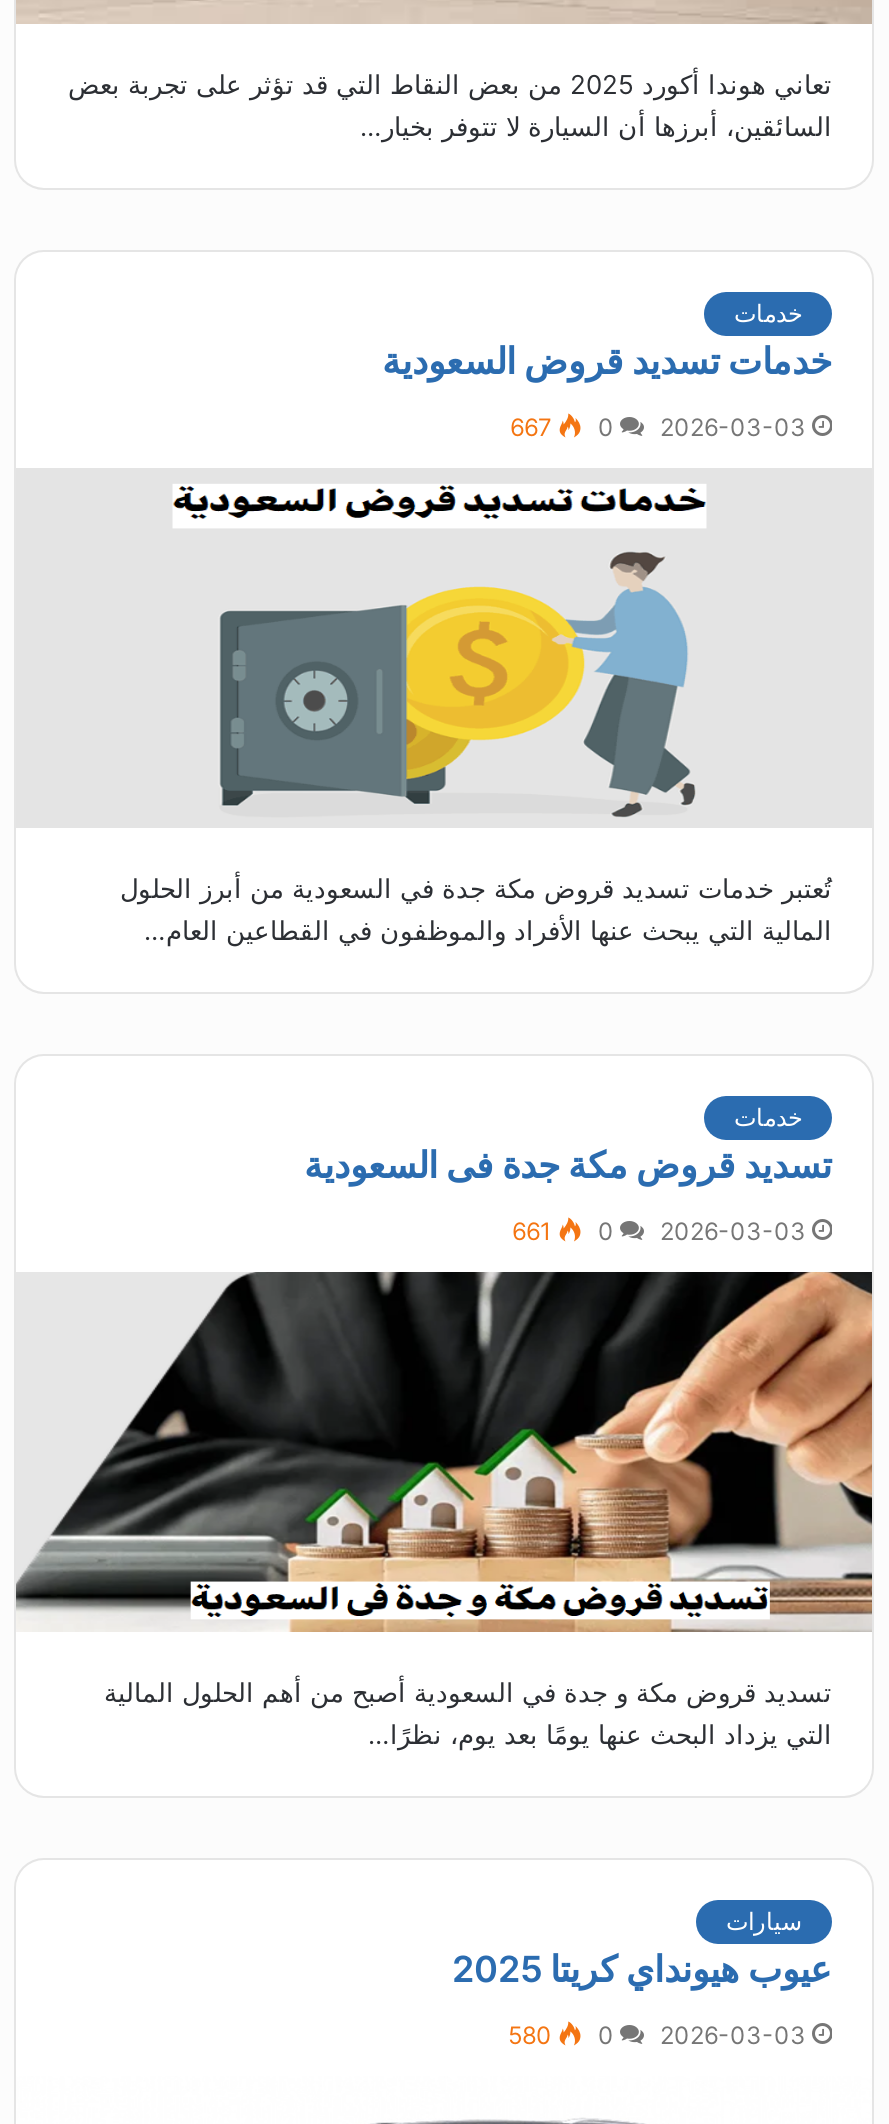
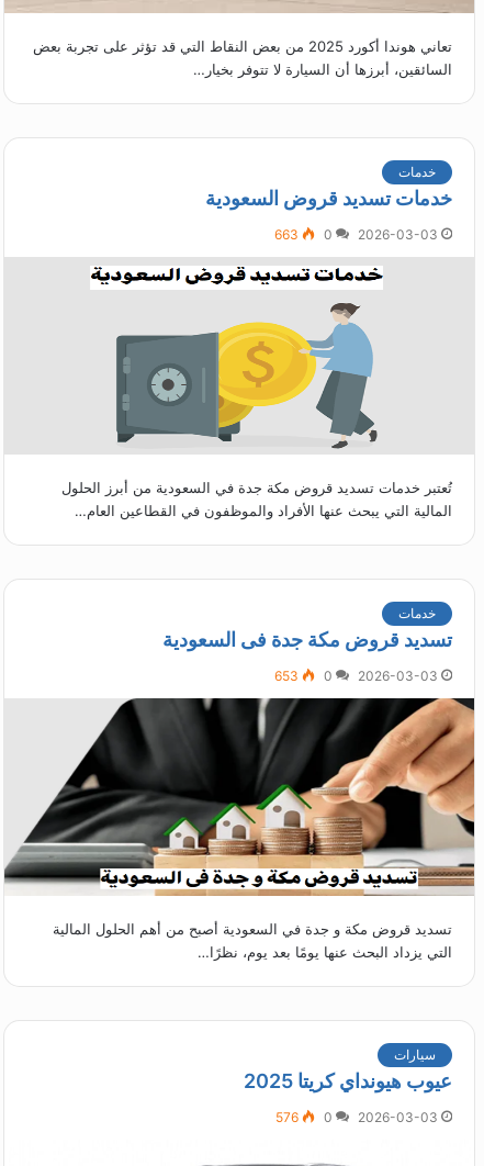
- 667 0 2026-03-03
+ 663 0 2026-03-03

- 661 0 2026-03-03
+ 653 0 2026-03-03

- 580 0 2026-03-03
+ 576 0 2026-03-03
